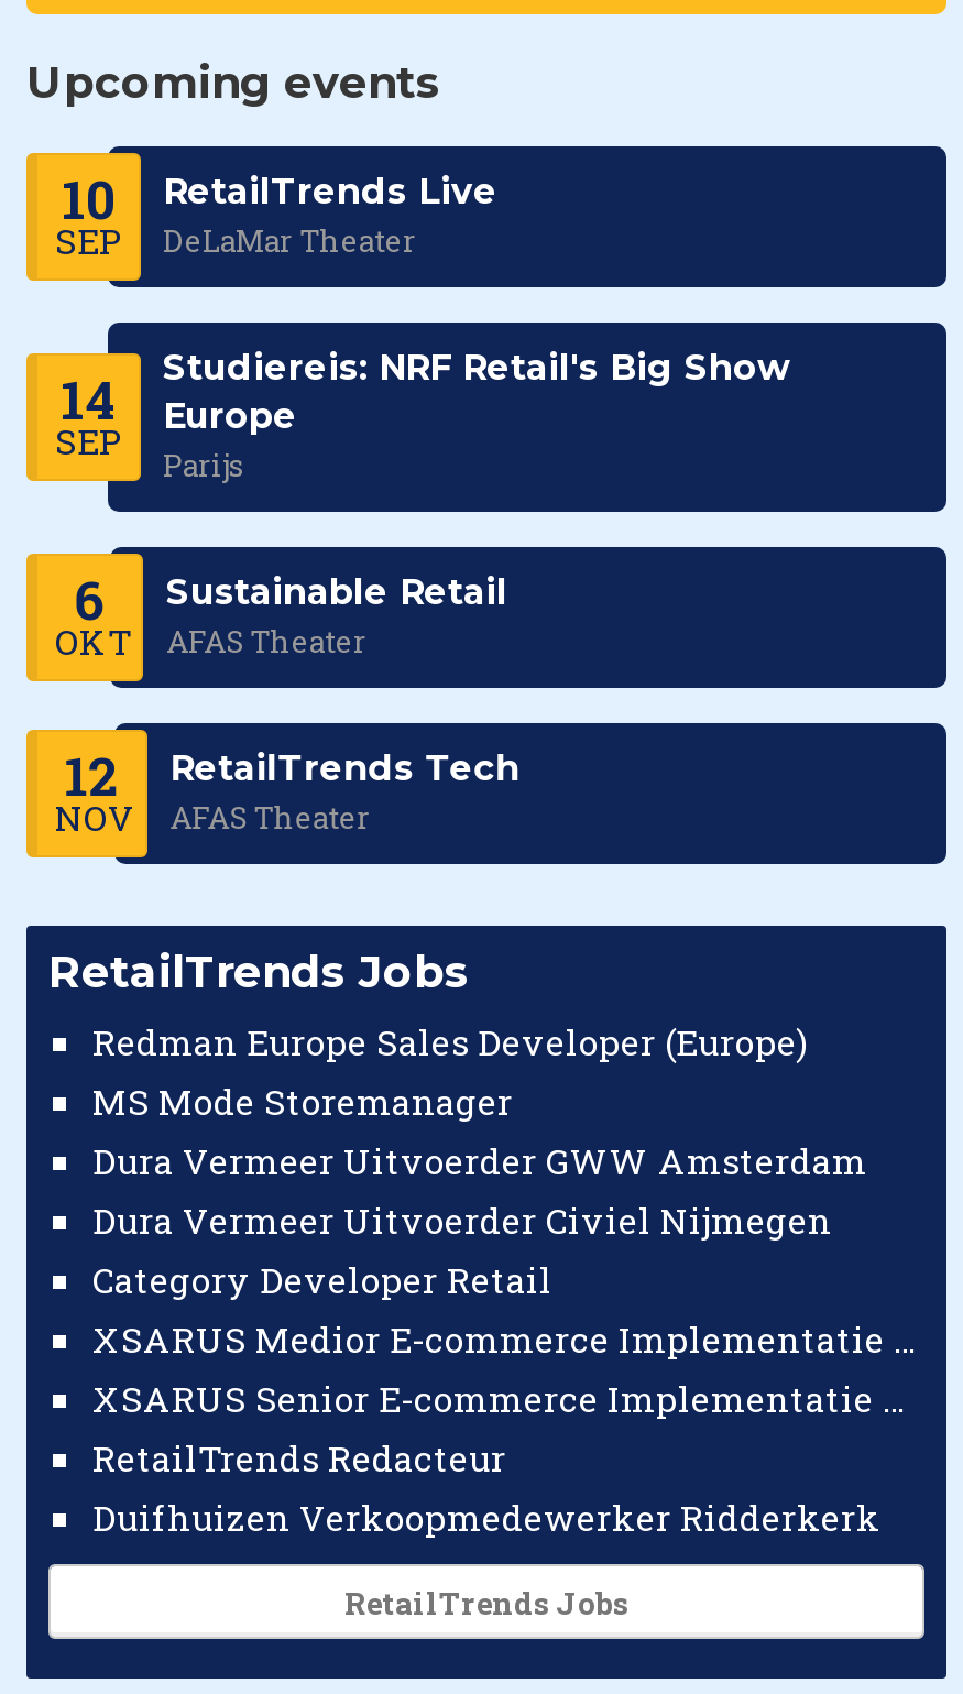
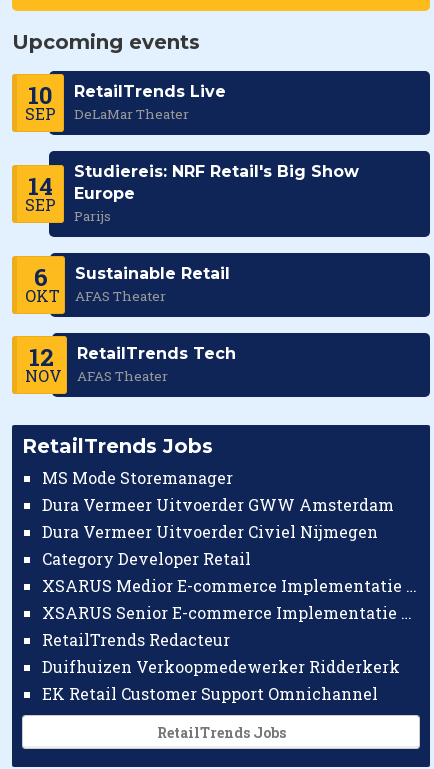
- Redman Europe Sales Developer (Europe)

moved up: MS Mode Storemanager | Dura Vermeer Uitvoerder GWW Amsterdam | Dura Vermeer Uitvoerder Civiel Nijmegen | Category Developer Retail | RetailTrends Redacteur | Duifhuizen Verkoopmedewerker Ridderkerk

+ EK Retail Customer Support Omnichannel
